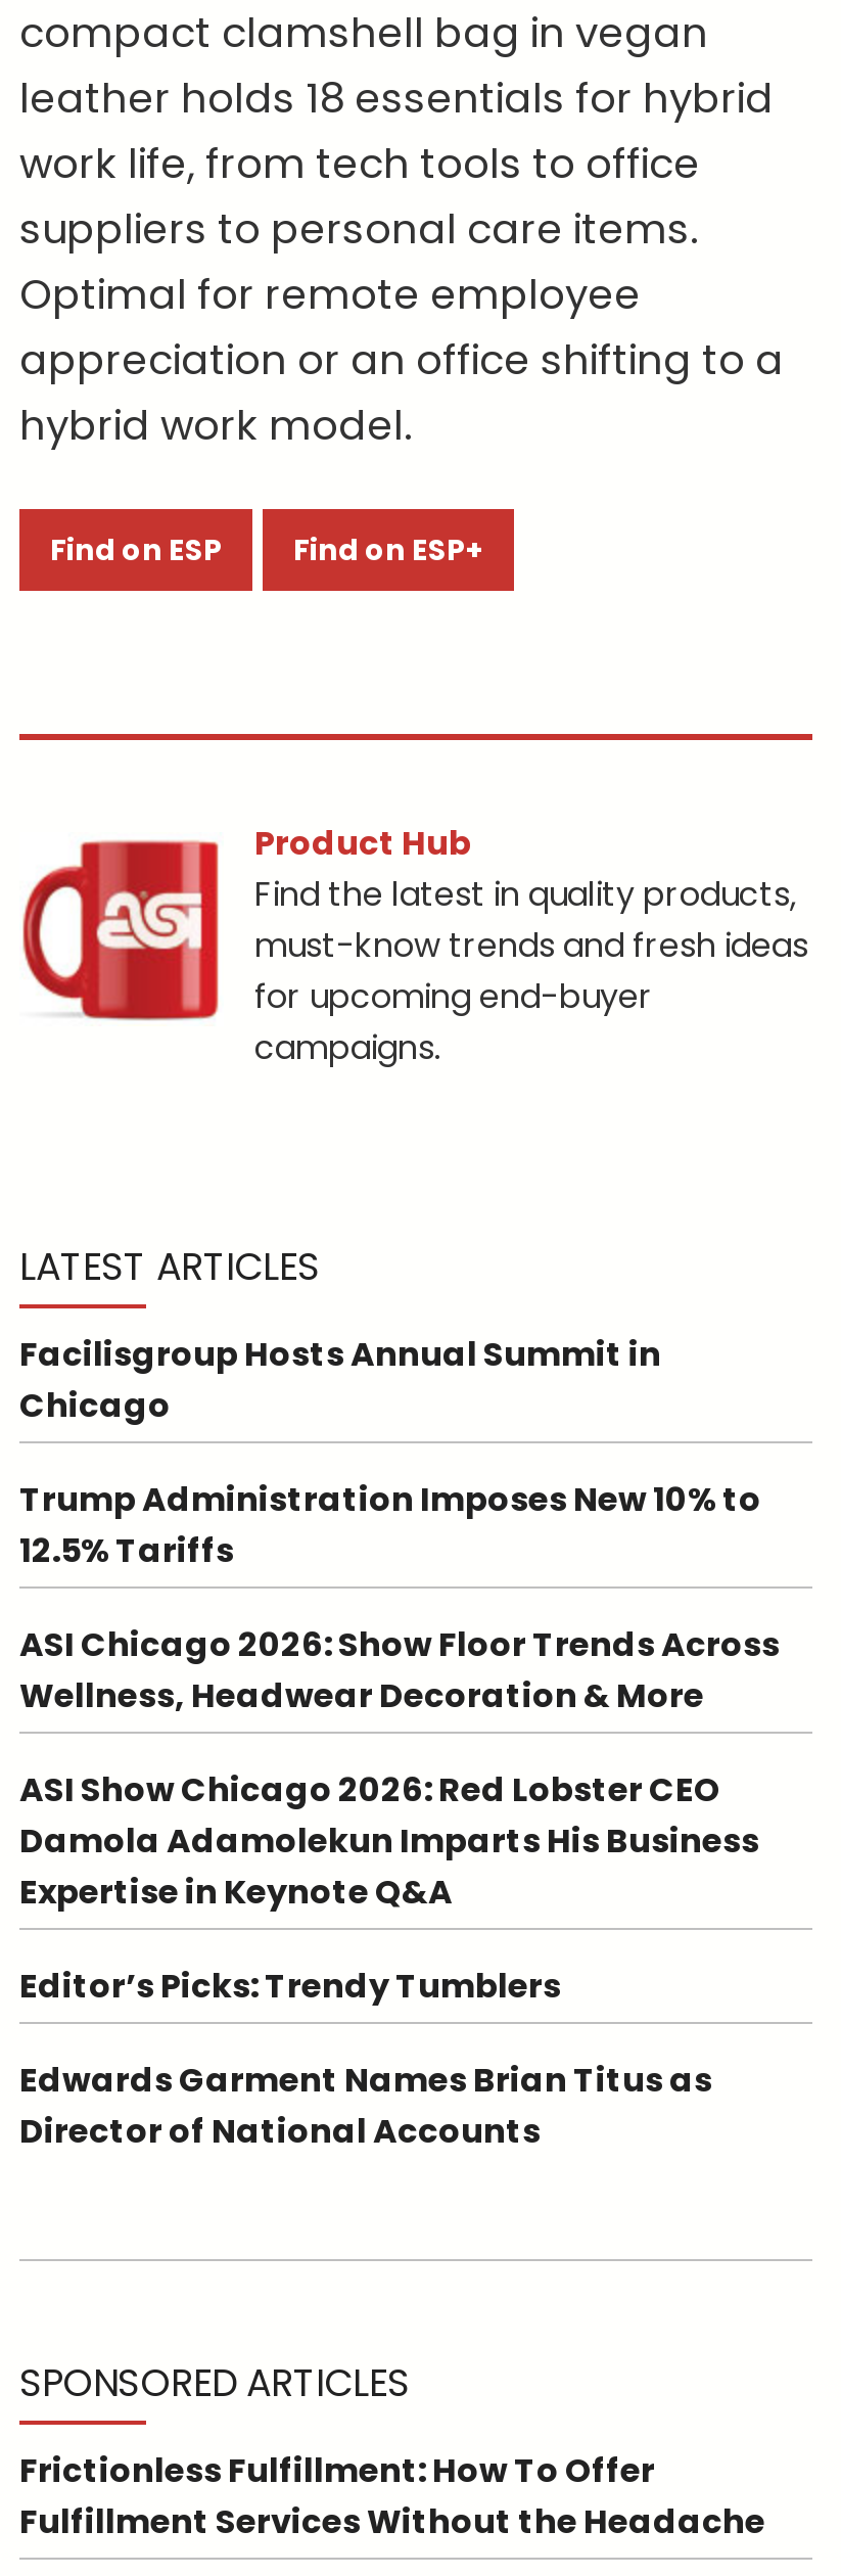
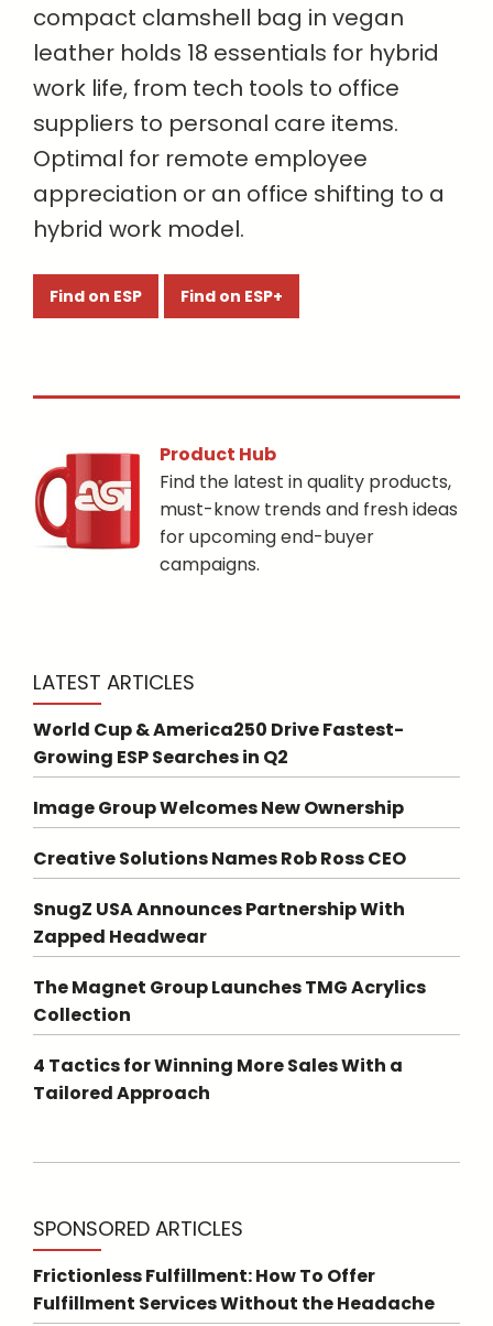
- Facilisgroup Hosts Annual Summit in
- Chicago
+ World Cup & America250 Drive Fastest-
+ Growing ESP Searches in Q2

- Trump Administration Imposes New 10% to
- 12.5% Tariffs
+ Image Group Welcomes New Ownership

- ASI Chicago 2026: Show Floor Trends Across
- Wellness, Headwear Decoration & More
+ Creative Solutions Names Rob Ross CEO

- ASI Show Chicago 2026: Red Lobster CEO
- Damola Adamolekun Imparts His Business
- Expertise in Keynote Q&A
+ SnugZ USA Announces Partnership With
+ Zapped Headwear

- Editor’s Picks: Trendy Tumblers
+ The Magnet Group Launches TMG Acrylics
+ Collection

- Edwards Garment Names Brian Titus as
- Director of National Accounts
+ 4 Tactics for Winning More Sales With a
+ Tailored Approach
